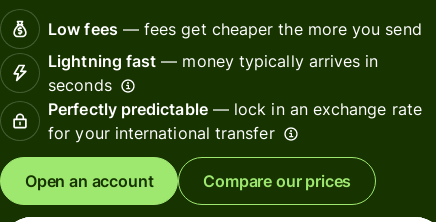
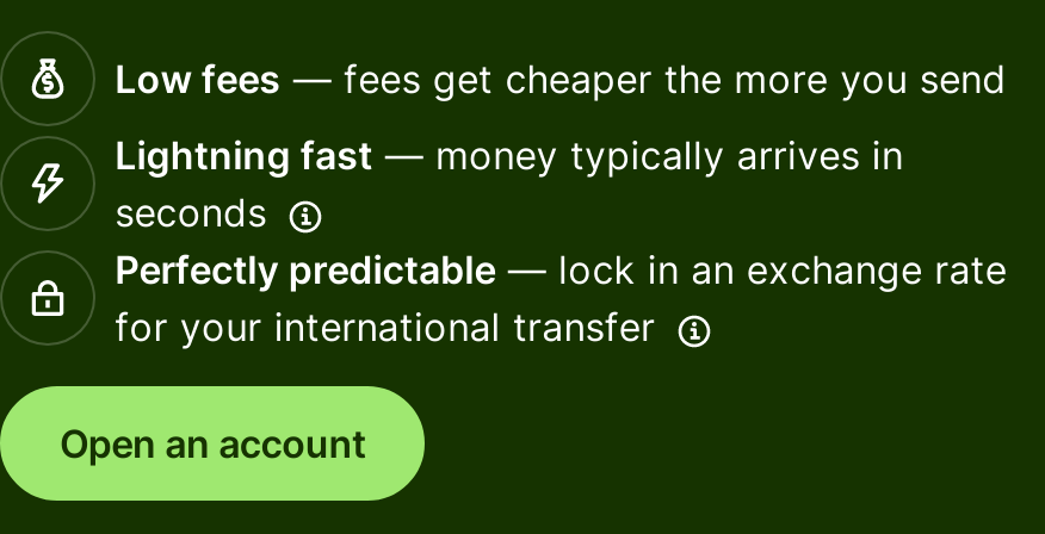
- Compare our prices
